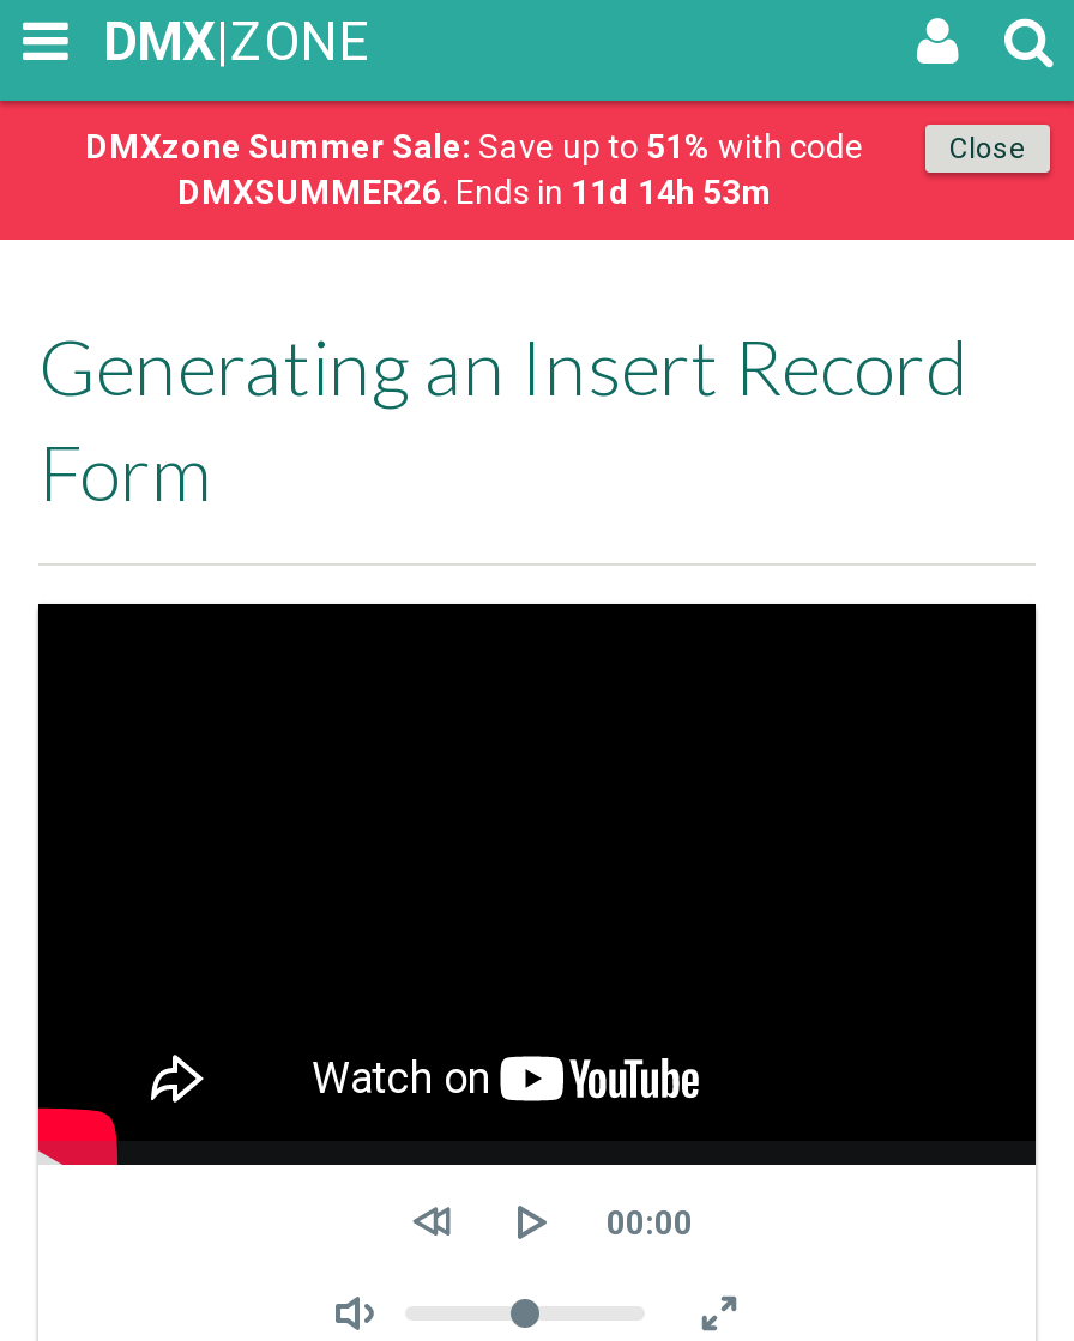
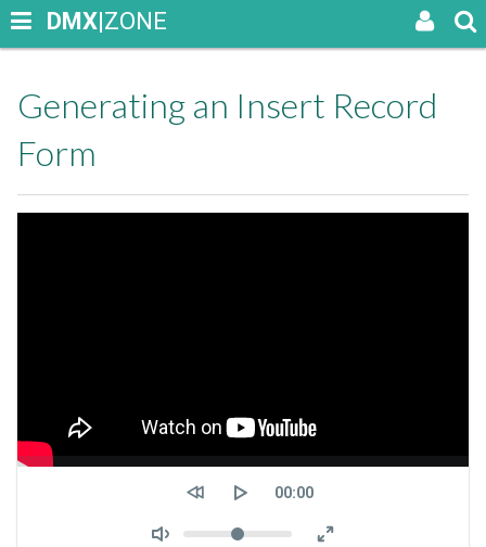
- [image]
- Close
- DMXzone Summer Sale: Save up to 51% with code
- DMXSUMMER26. Ends in 11d 14h 53m
